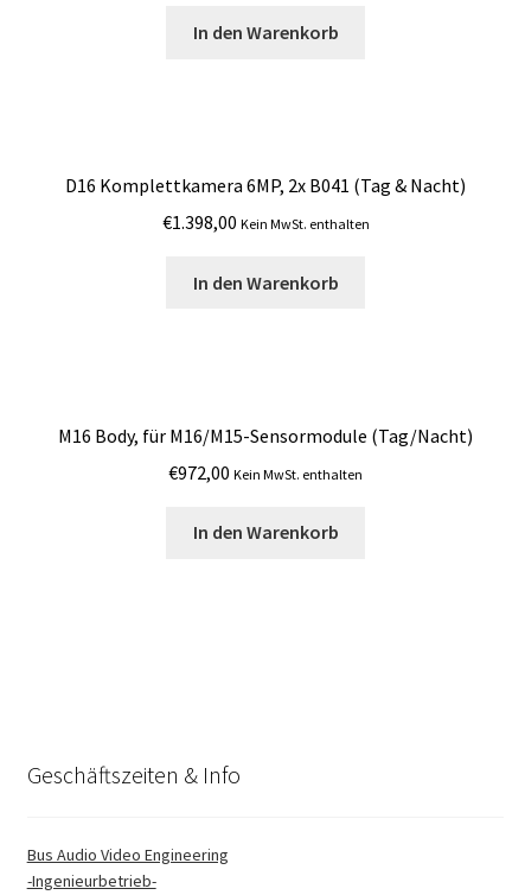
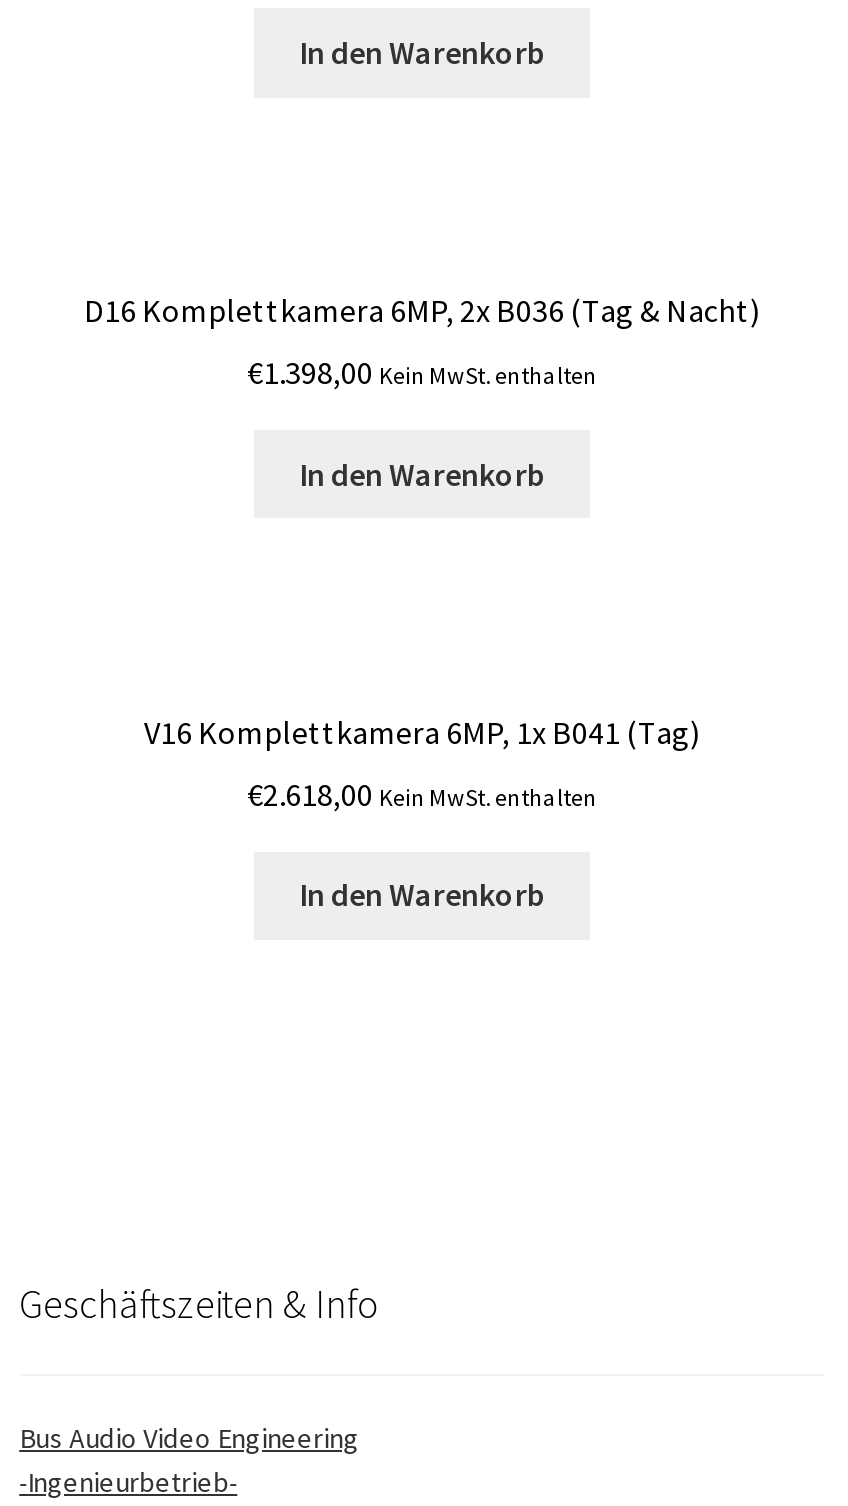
- D16 Komplettkamera 6MP, 2x B041 (Tag & Nacht)
+ D16 Komplettkamera 6MP, 2x B036 (Tag & Nacht)

- M16 Body, für M16/M15-Sensormodule (Tag/Nacht)
+ V16 Komplettkamera 6MP, 1x B041 (Tag)

- €972,00 Kein MwSt. enthalten
+ €2.618,00 Kein MwSt. enthalten
